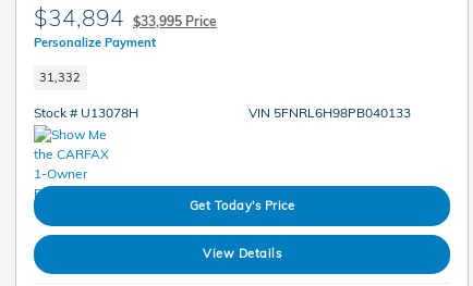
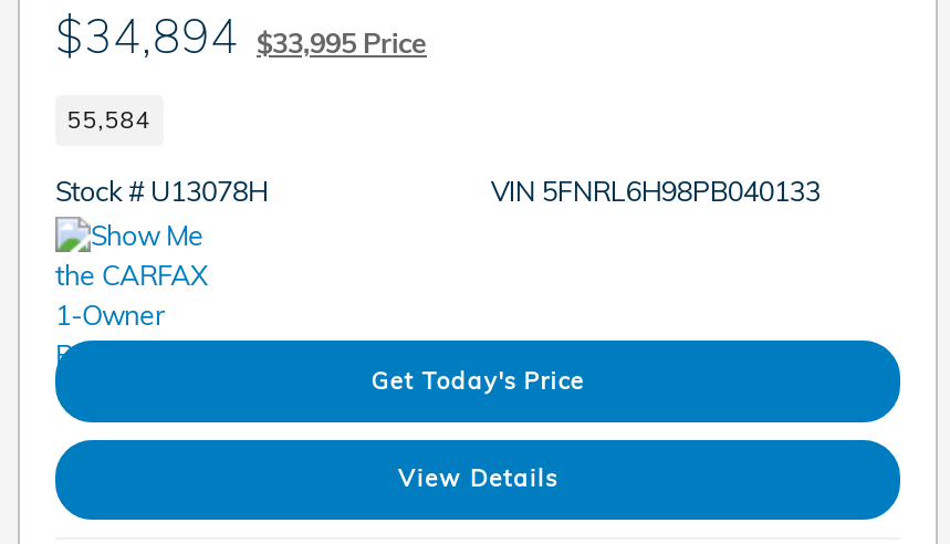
- Personalize Payment
- 31,332
+ 55,584
